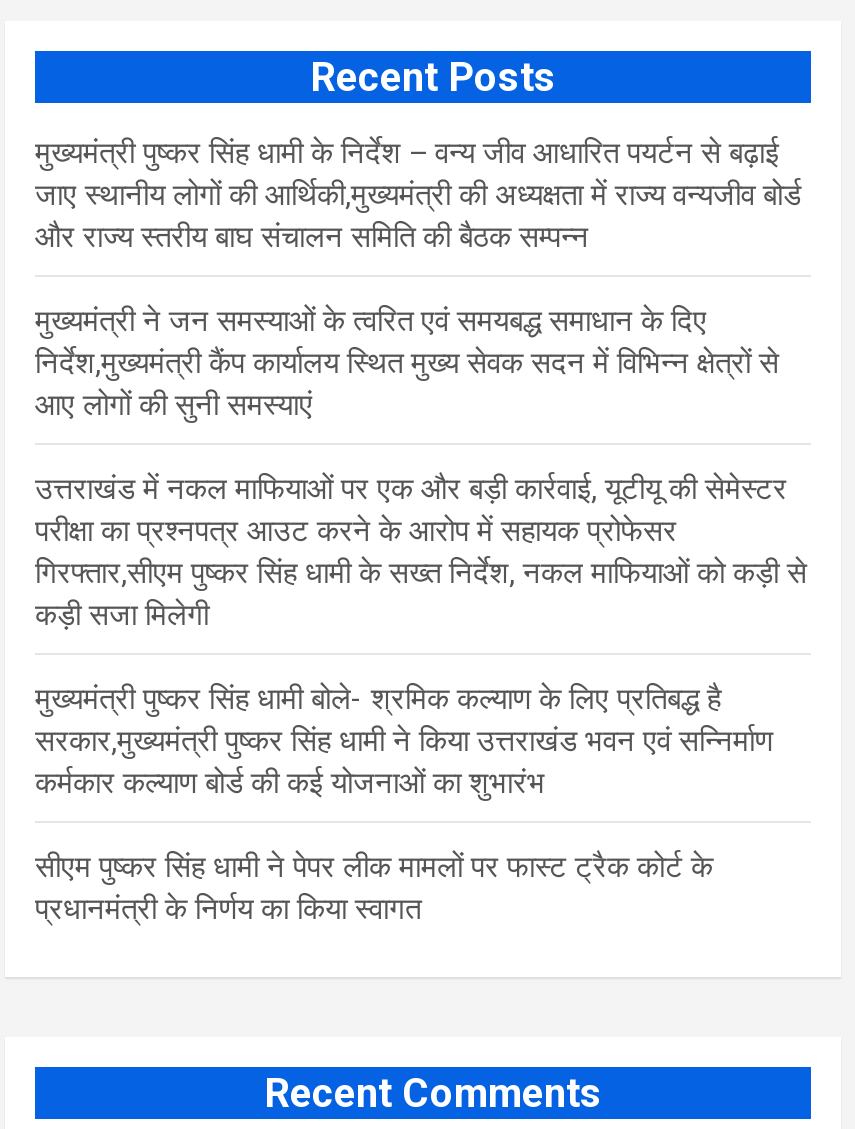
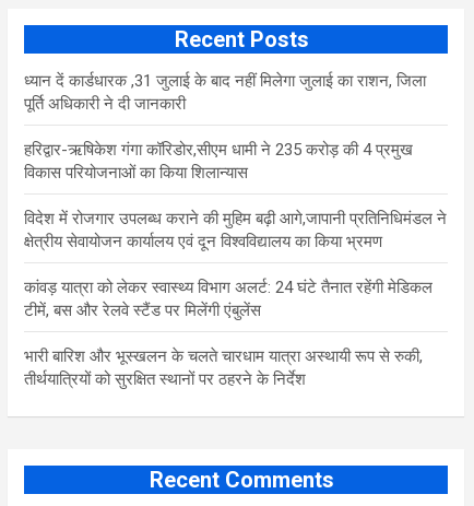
- मुख्यमंत्री पुष्कर सिंह धामी के निर्देश – वन्य जीव आधारित पयर्टन से बढ़ाई
- जाए स्थानीय लोगों की आर्थिकी,मुख्यमंत्री की अध्यक्षता में राज्य वन्यजीव बोर्ड
- और राज्य स्तरीय बाघ संचालन समिति की बैठक सम्पन्न
+ ध्यान दें कार्डधारक ,31 जुलाई के बाद नहीं मिलेगा जुलाई का राशन, जिला
+ पूर्ति अधिकारी ने दी जानकारी

- मुख्यमंत्री ने जन समस्याओं के त्वरित एवं समयबद्ध समाधान के दिए
- निर्देश,मुख्यमंत्री कैंप कार्यालय स्थित मुख्य सेवक सदन में विभिन्न क्षेत्रों से
- आए लोगों की सुनी समस्याएं
+ हरिद्वार-ऋषिकेश गंगा कॉरिडोर,सीएम धामी ने 235 करोड़ की 4 प्रमुख
+ विकास परियोजनाओं का किया शिलान्यास

- उत्तराखंड में नकल माफियाओं पर एक और बड़ी कार्रवाई, यूटीयू की सेमेस्टर
- परीक्षा का प्रश्नपत्र आउट करने के आरोप में सहायक प्रोफेसर
- गिरफ्तार,सीएम पुष्कर सिंह धामी के सख्त निर्देश, नकल माफियाओं को कड़ी से
- कड़ी सजा मिलेगी
+ विदेश में रोजगार उपलब्ध कराने की मुहिम बढ़ी आगे,जापानी प्रतिनिधिमंडल ने
+ क्षेत्रीय सेवायोजन कार्यालय एवं दून विश्वविद्यालय का किया भ्रमण

- मुख्यमंत्री पुष्कर सिंह धामी बोले- श्रमिक कल्याण के लिए प्रतिबद्ध है
- सरकार,मुख्यमंत्री पुष्कर सिंह धामी ने किया उत्तराखंड भवन एवं सन्निर्माण
- कर्मकार कल्याण बोर्ड की कई योजनाओं का शुभारंभ
+ कांवड़ यात्रा को लेकर स्वास्थ्य विभाग अलर्ट: 24 घंटे तैनात रहेंगी मेडिकल
+ टीमें, बस और रेलवे स्टैंड पर मिलेंगी एंबुलेंस

- सीएम पुष्कर सिंह धामी ने पेपर लीक मामलों पर फास्ट ट्रैक कोर्ट के
- प्रधानमंत्री के निर्णय का किया स्वागत
+ भारी बारिश और भूस्खलन के चलते चारधाम यात्रा अस्थायी रूप से रुकी,
+ तीर्थयात्रियों को सुरक्षित स्थानों पर ठहरने के निर्देश
